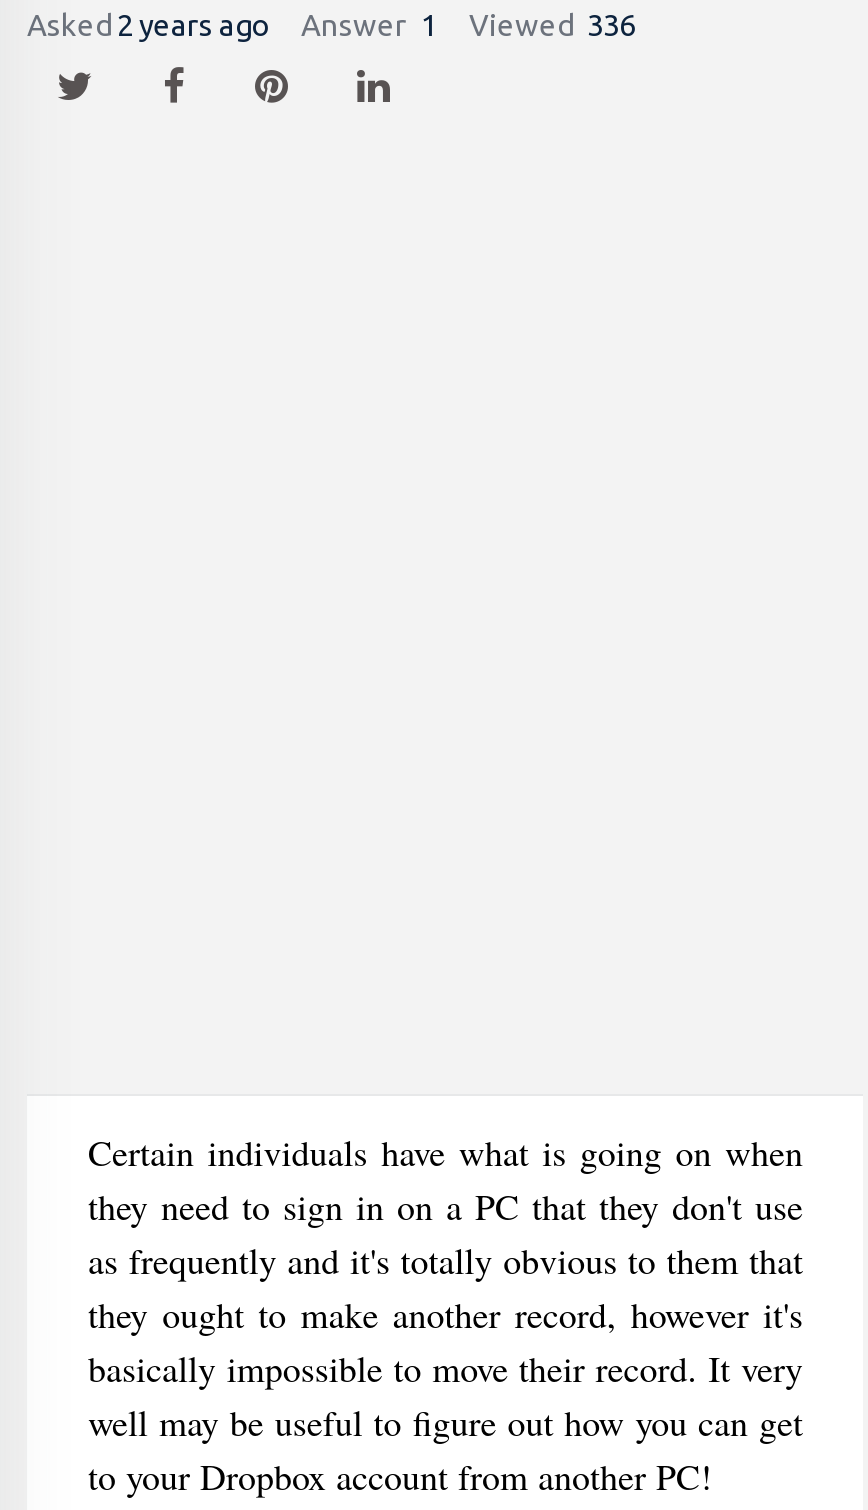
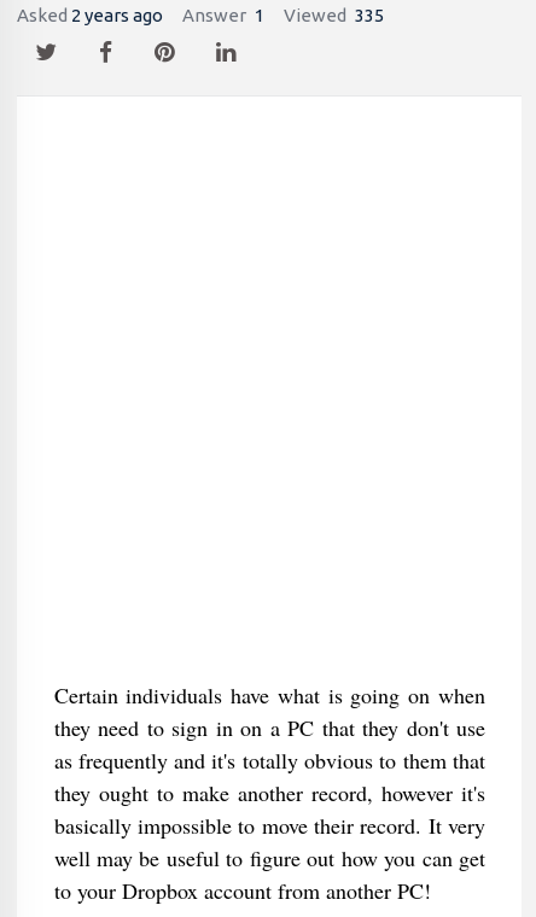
- Asked 2 years ago Answer 1 Viewed 336
+ Asked 2 years ago Answer 1 Viewed 335
